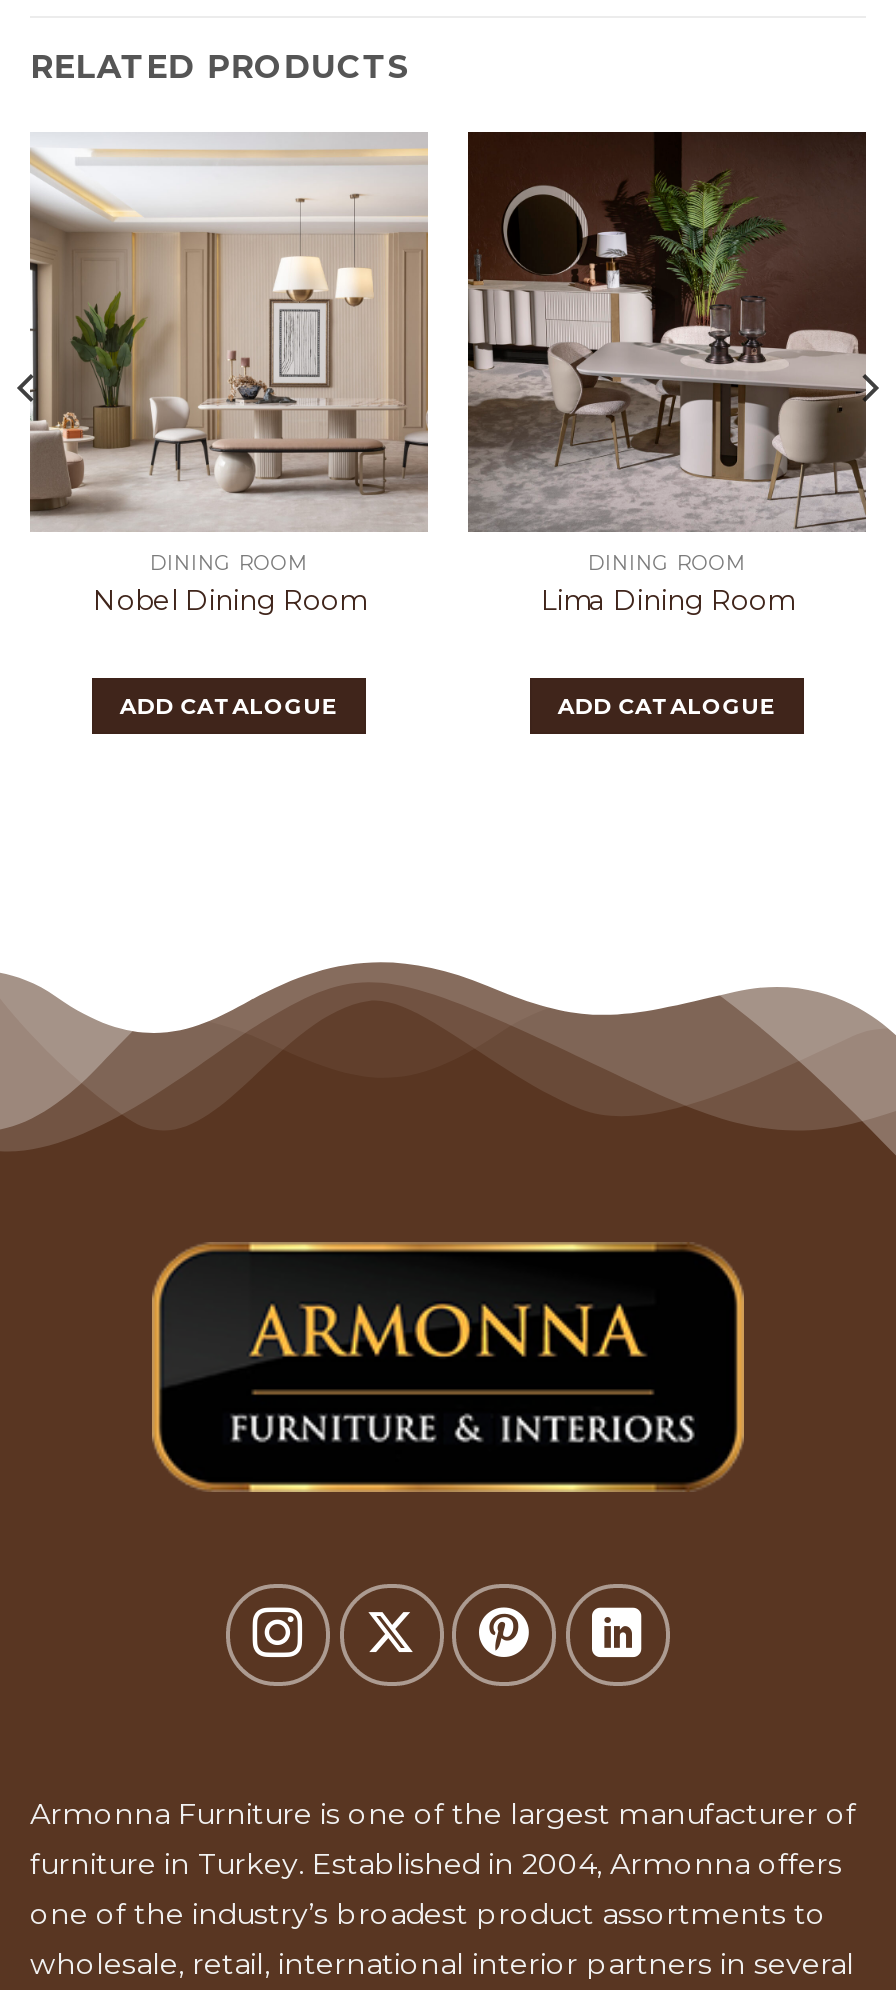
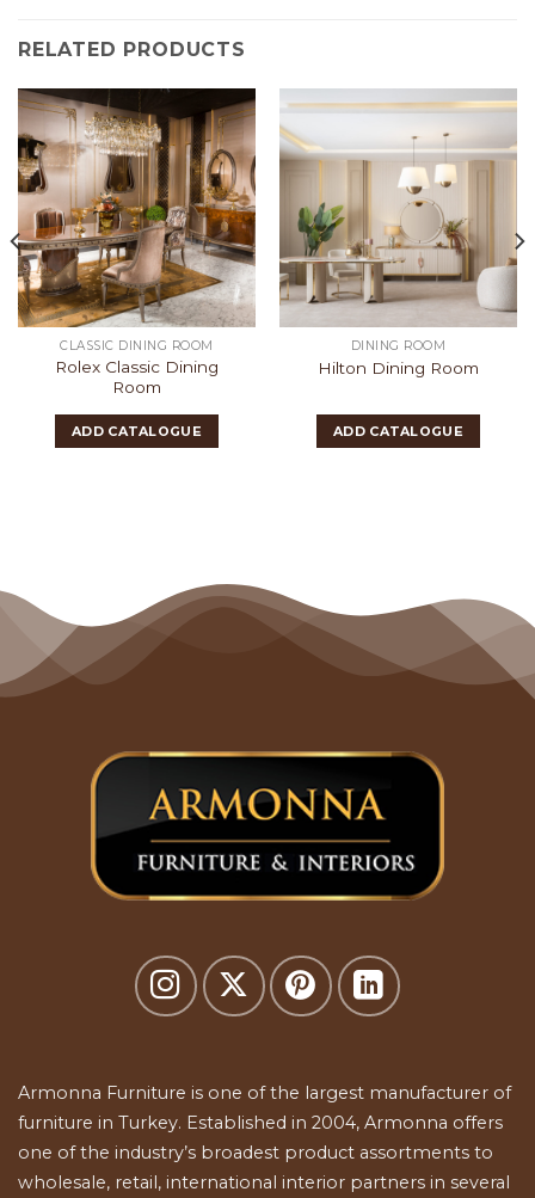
- [image]
- DINING ROOM
- Nobel Dining Room
+ [image]
+ CLASSIC DINING ROOM
+ Rolex Classic Dining
+ Room

- [image]
- Lima Dining Room
+ [image]
+ Hilton Dining Room
